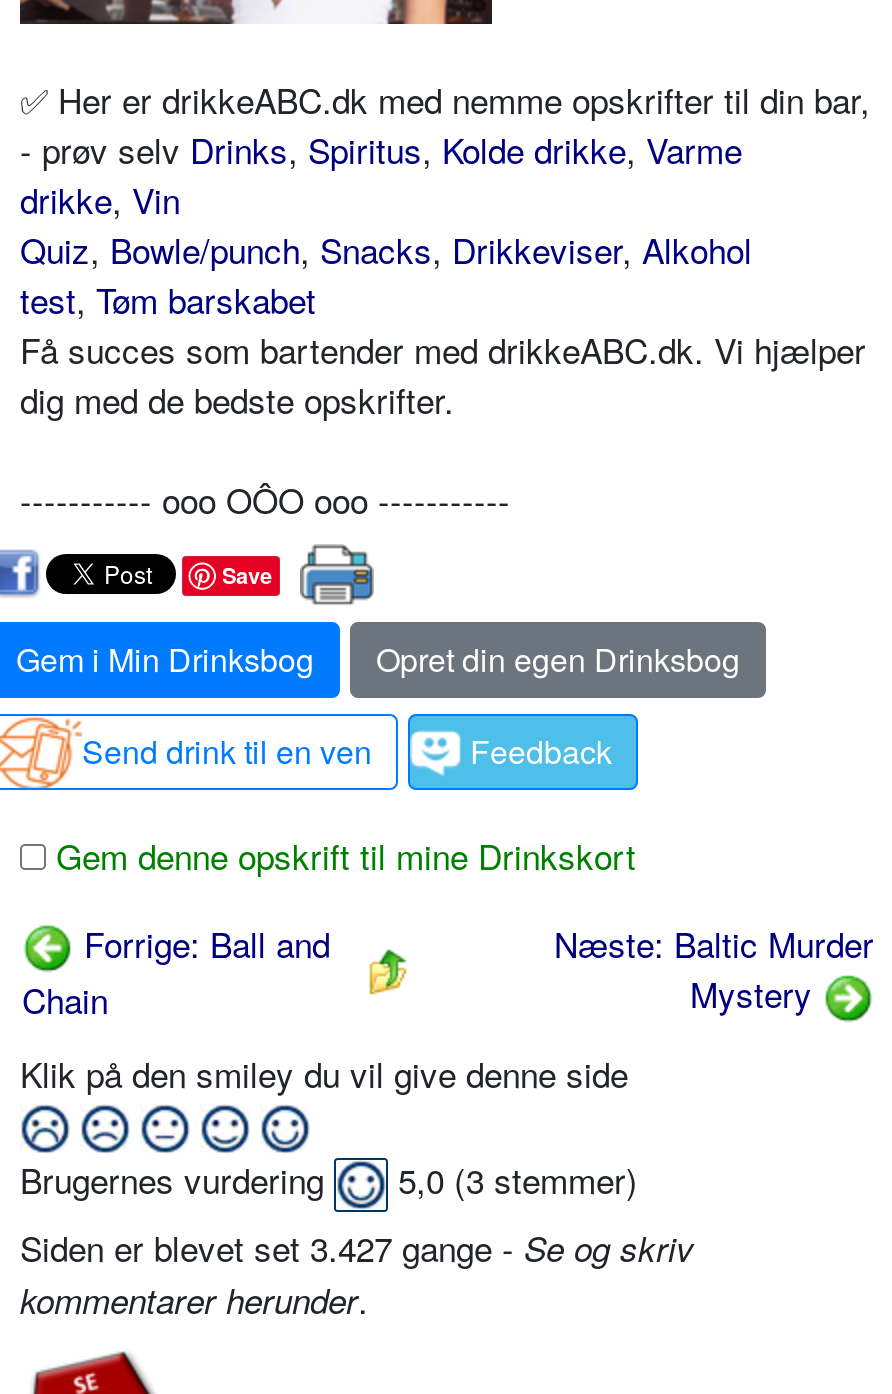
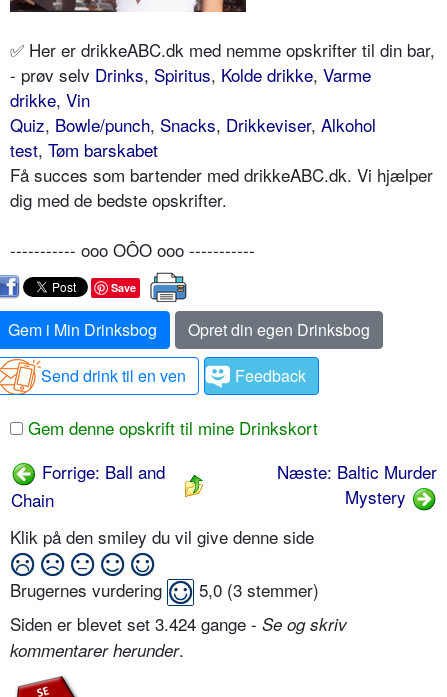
- Siden er blevet set 3.427 gange - Se og skriv
+ Siden er blevet set 3.424 gange - Se og skriv
